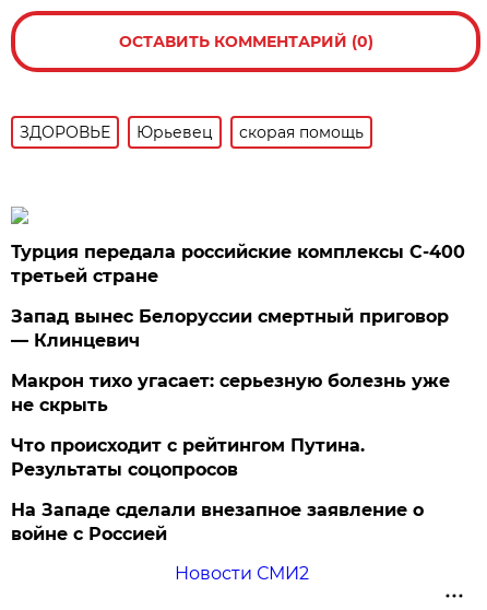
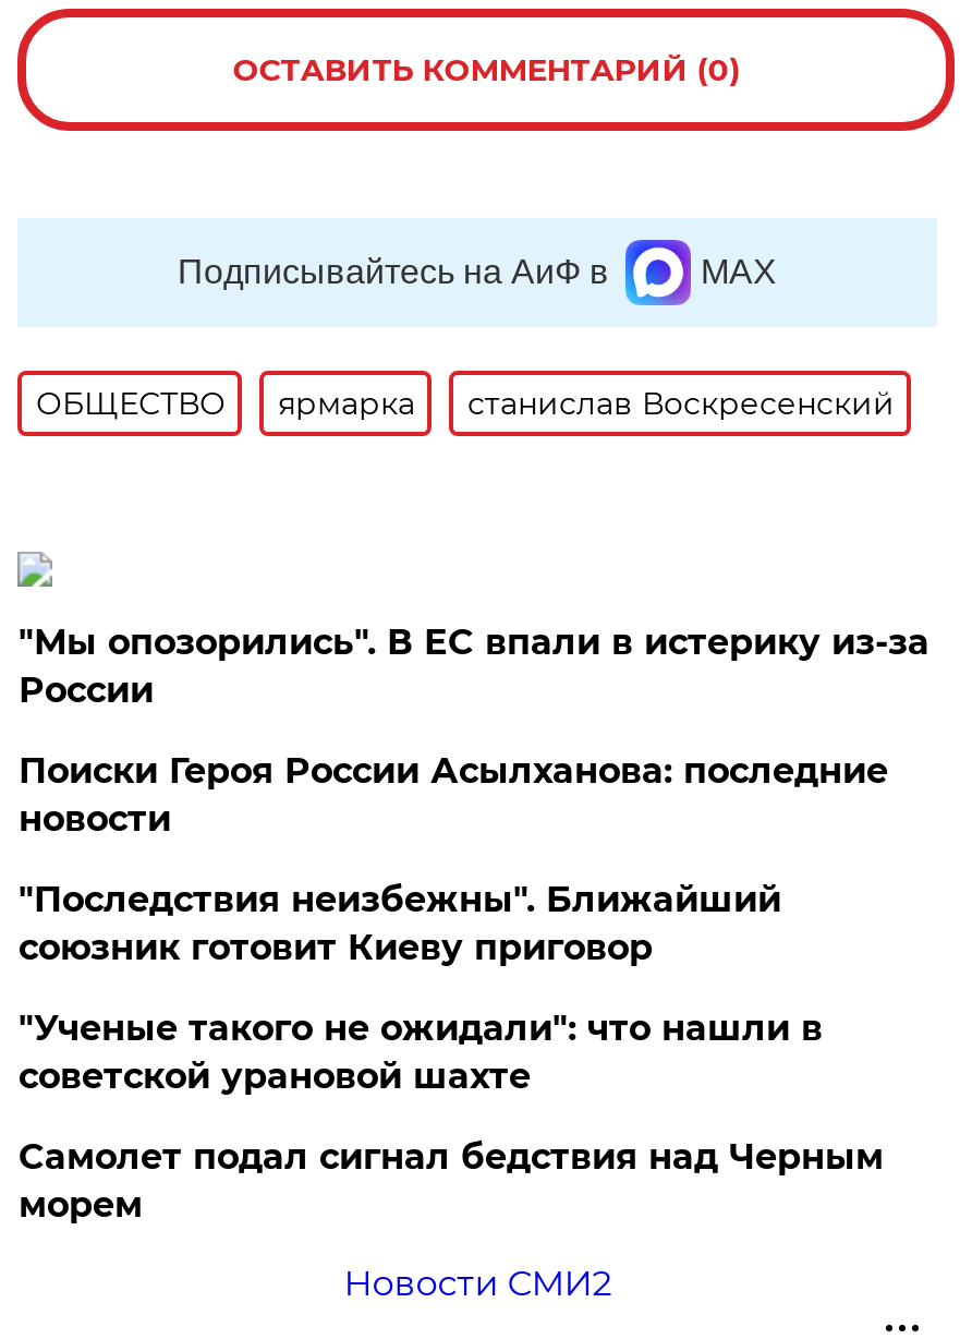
- ЗДОРОВЬЕ
- Юрьевец
- скорая помощь
+ Подписывайтесь на АиФ в
+ MAX
+ ОБЩЕСТВО
+ ярмарка
+ станислав Воскресенский

- Турция передала российские комплексы С-400
- третьей стране
- Запад вынес Белоруссии смертный приговор
- — Клинцевич
- Макрон тихо угасает: серьезную болезнь уже
- не скрыть
- Что происходит с рейтингом Путина.
- Результаты соцопросов
- На Западе сделали внезапное заявление о
- войне с Россией
+ "Мы опозорились". В ЕС впали в истерику из-за
+ России
+ Поиски Героя России Асылханова: последние
+ новости
+ "Последствия неизбежны". Ближайший
+ союзник готовит Киеву приговор
+ "Ученые такого не ожидали": что нашли в
+ советской урановой шахте
+ Самолет подал сигнал бедствия над Черным
+ морем
